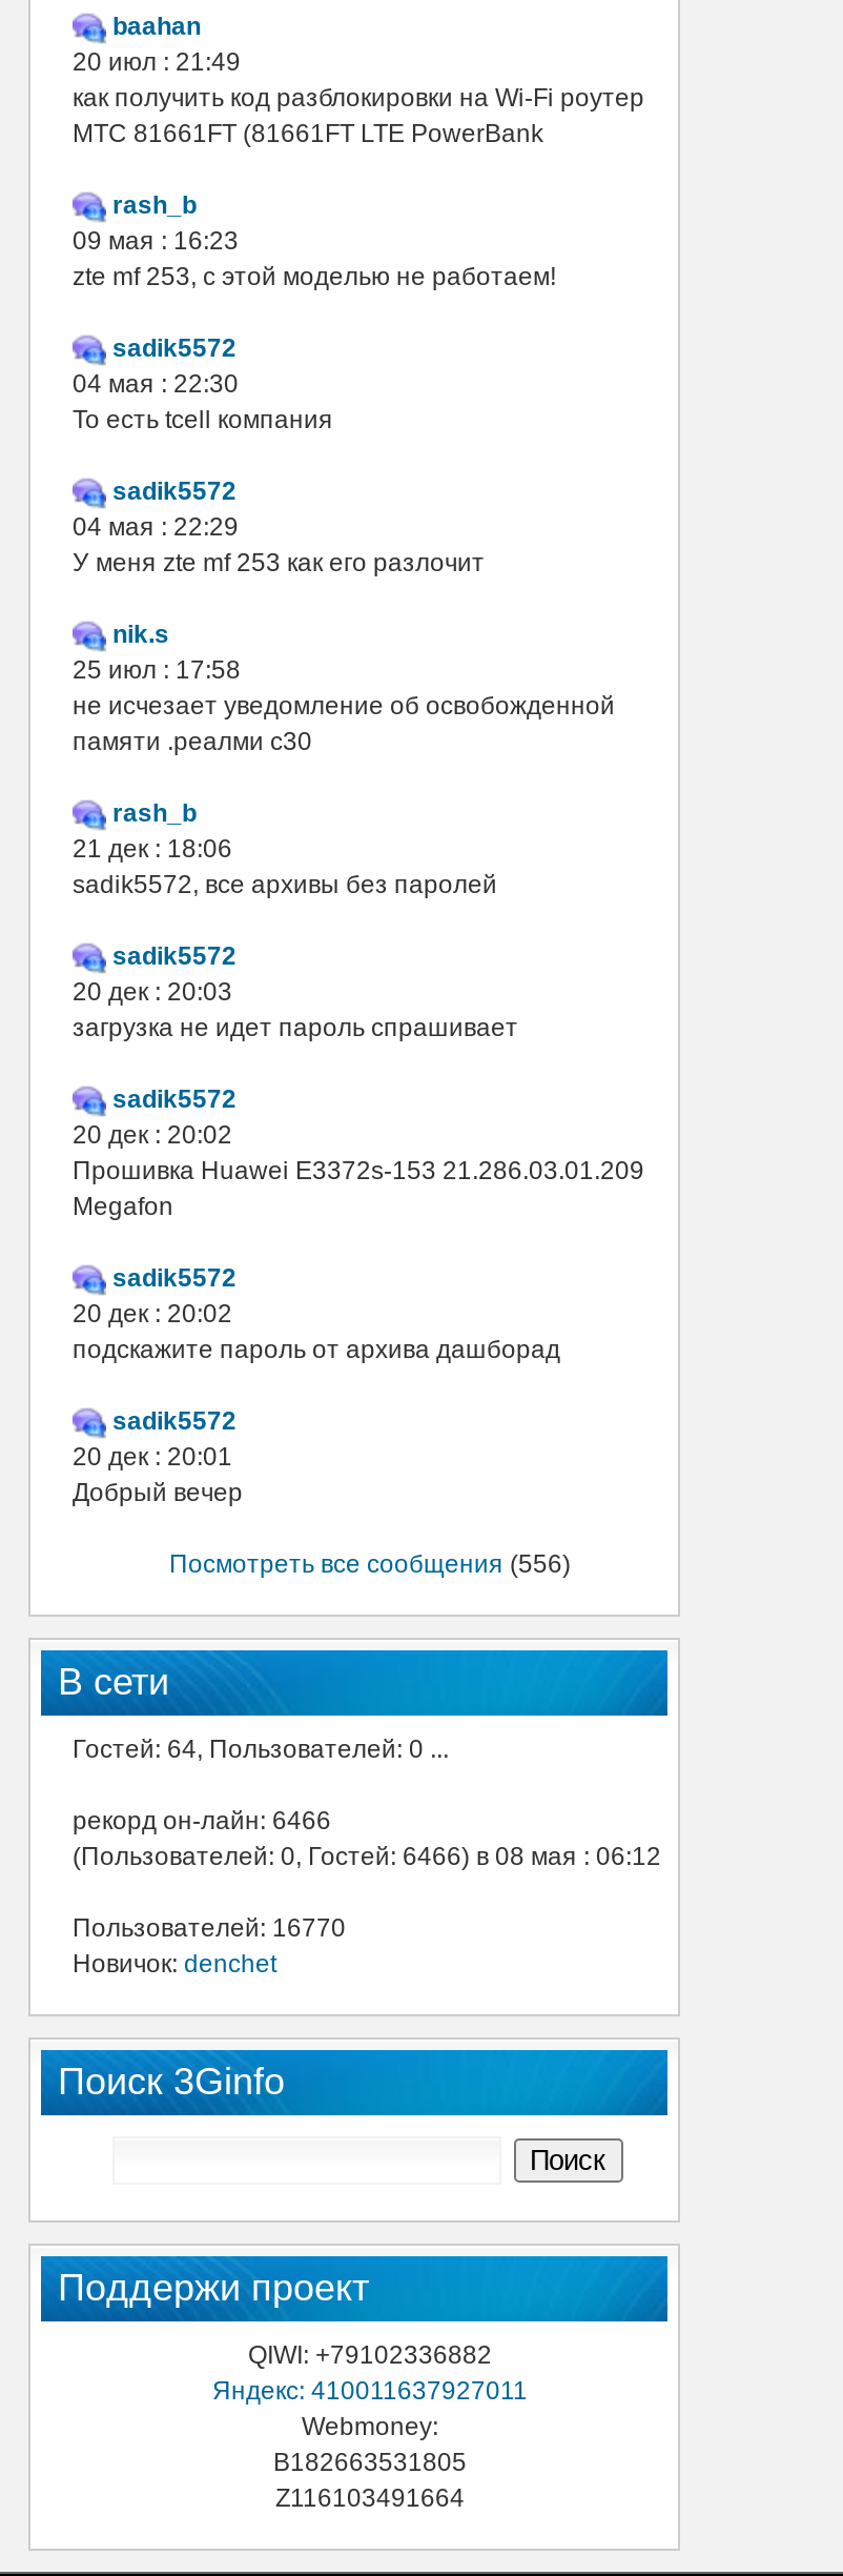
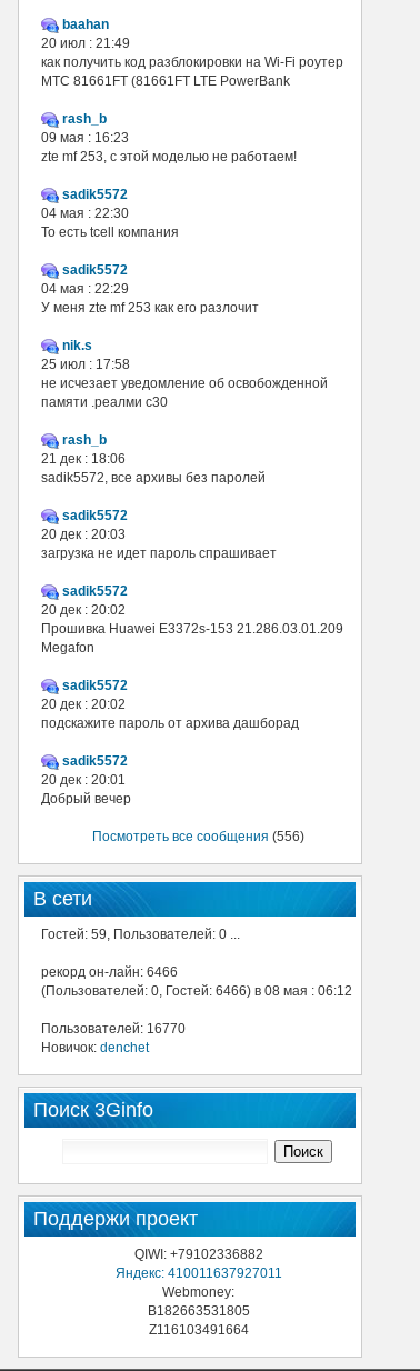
- Гостей: 64, Пользователей: 0 ...
+ Гостей: 59, Пользователей: 0 ...
